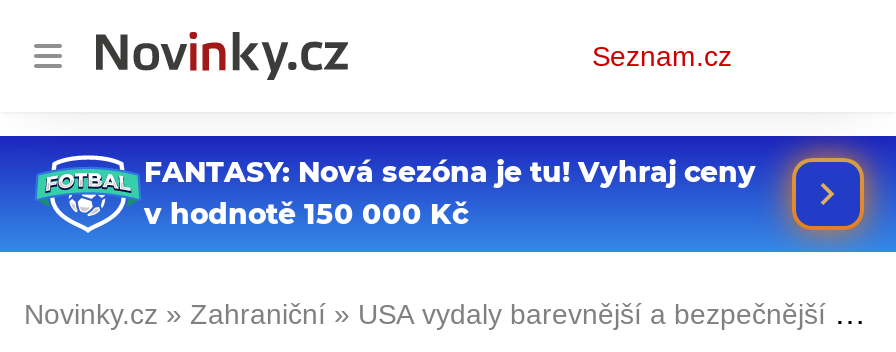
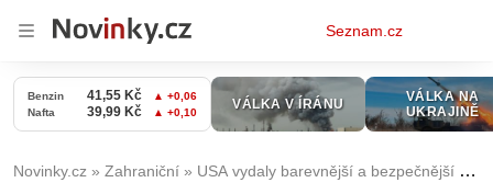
- [image]
+ [image]
